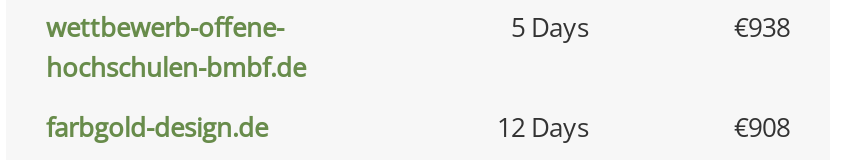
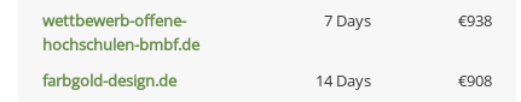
- 5 Days
+ 7 Days

- 12 Days
+ 14 Days
